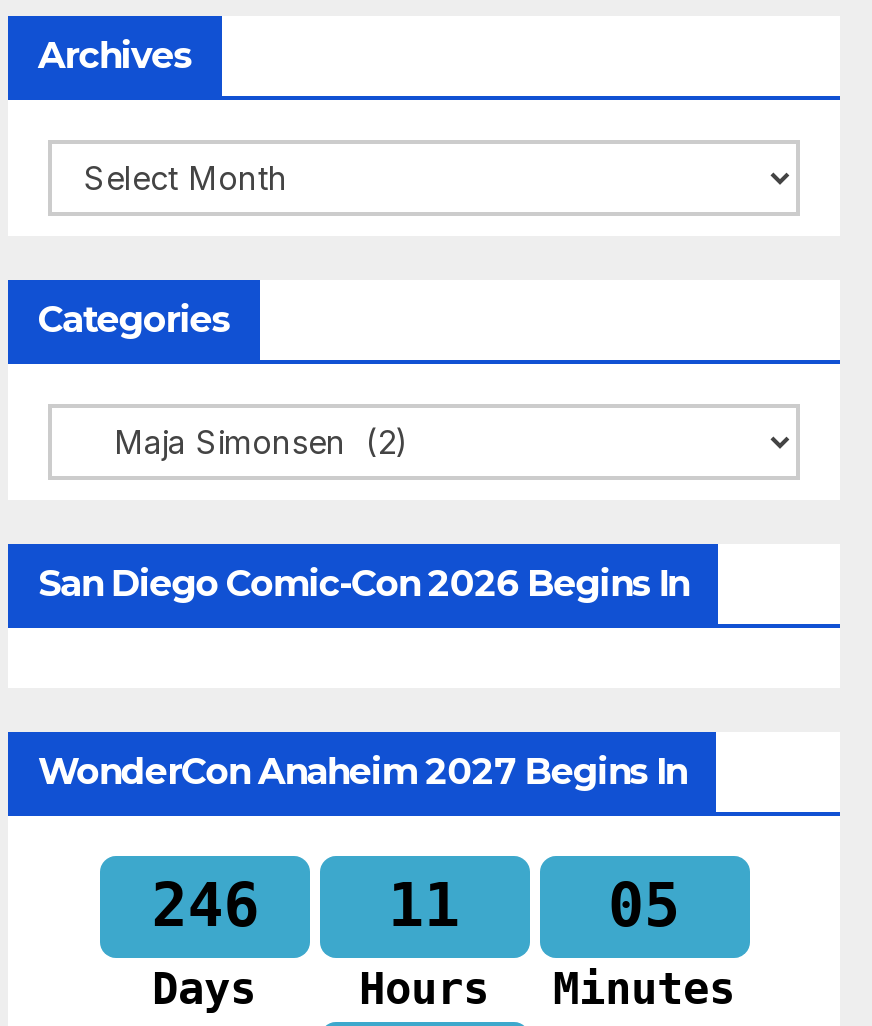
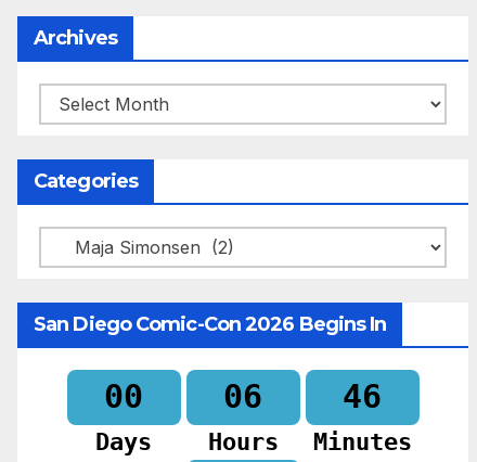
- WonderCon Anaheim 2027 Begins In
- 246
+ 00

- 11
+ 06

- 05
+ 46
